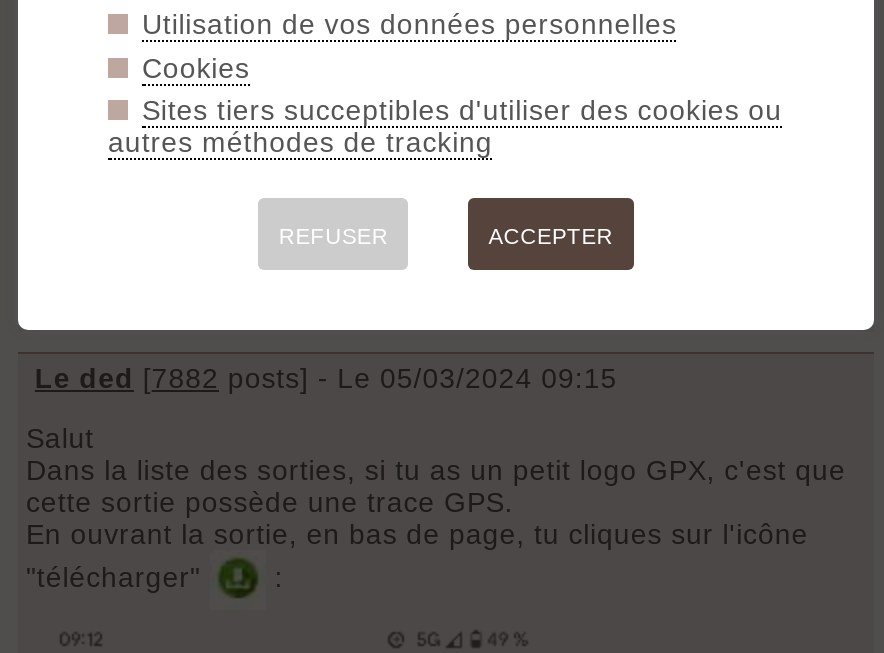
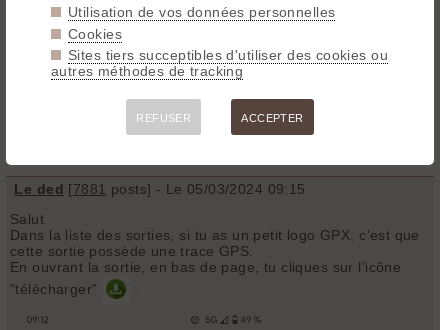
- Le ded [7882 posts] - Le 05/03/2024 09:15
+ Le ded [7881 posts] - Le 05/03/2024 09:15
